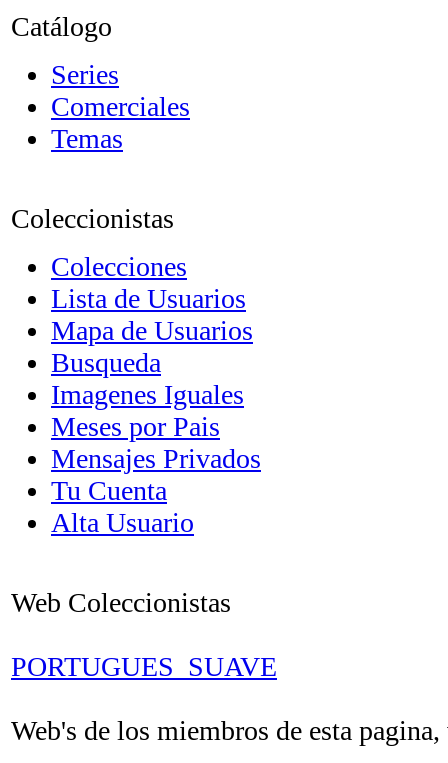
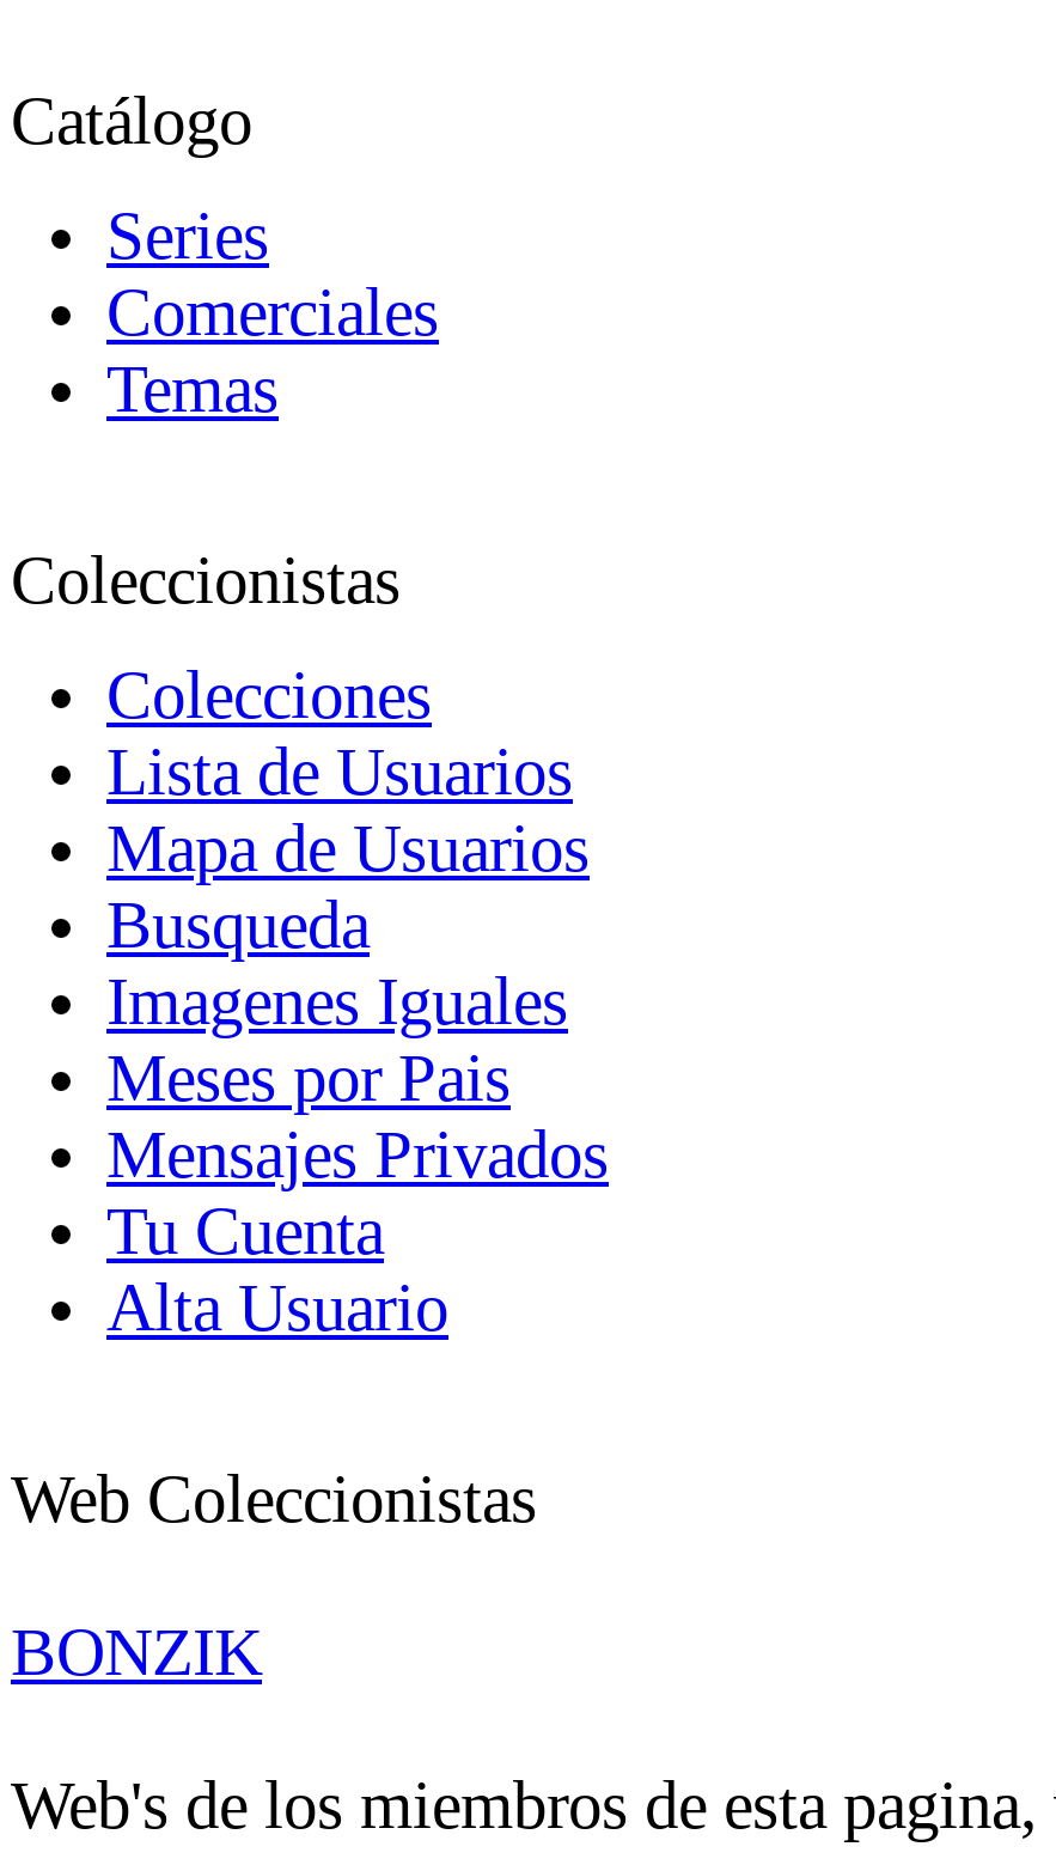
- PORTUGUES_SUAVE
+ BONZIK
